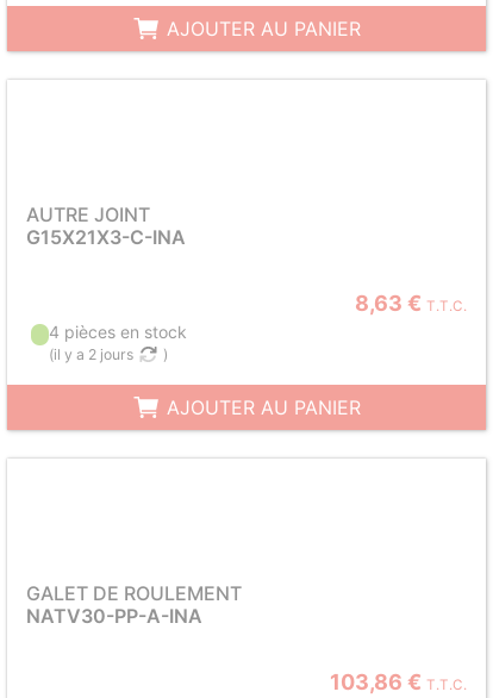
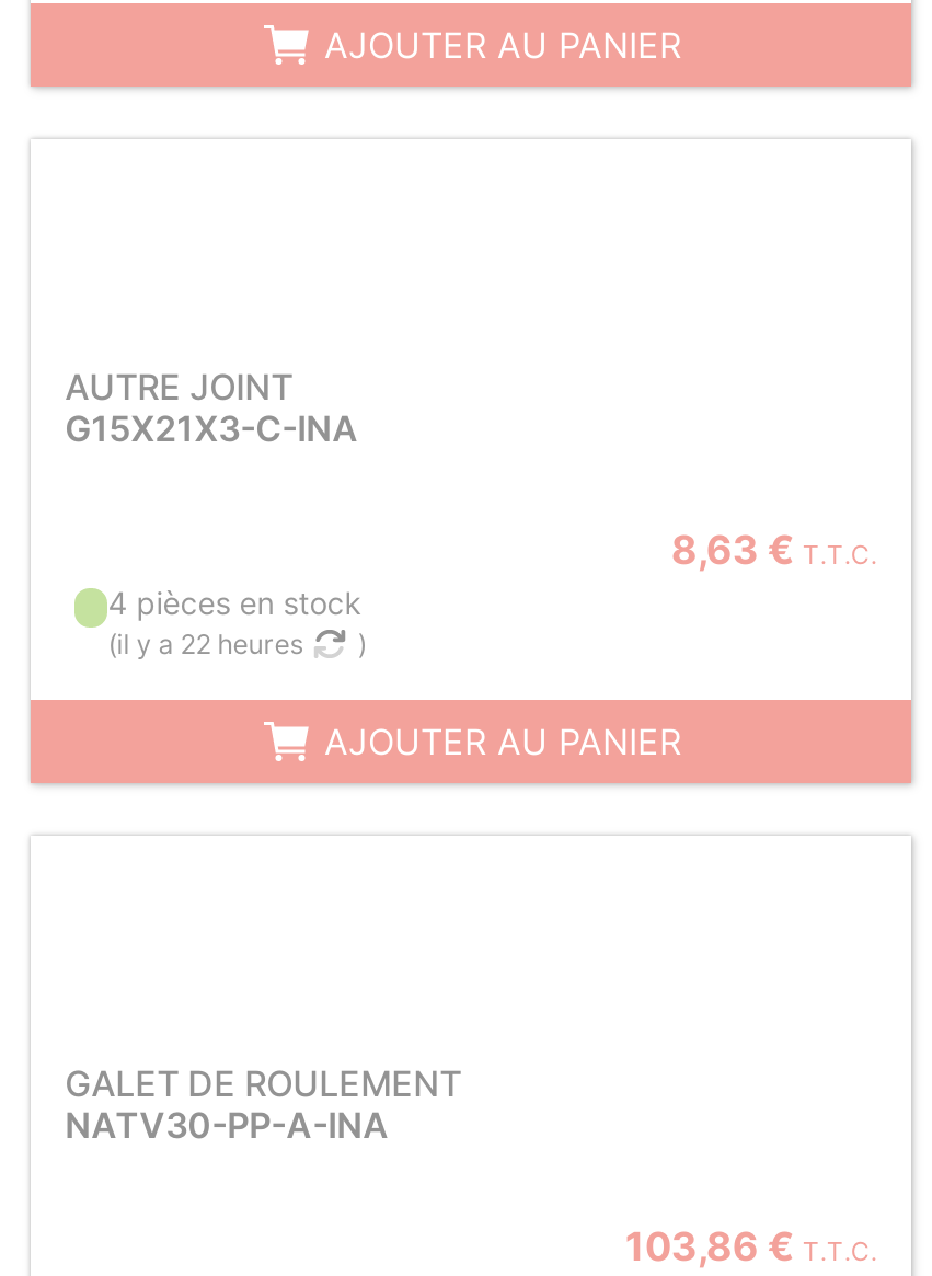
- (il y a 2 jours
+ (il y a 22 heures
